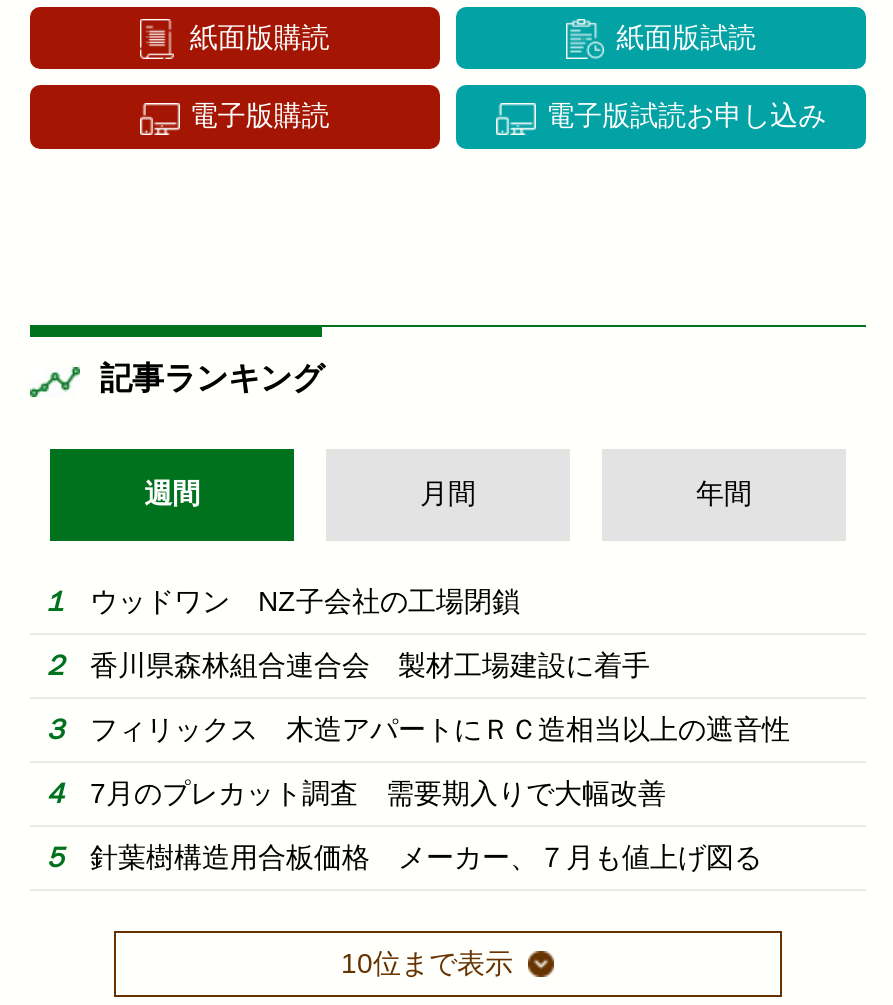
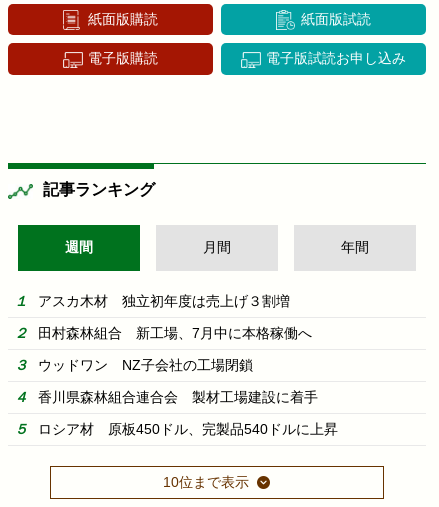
+ アスカ木材 独立初年度は売上げ３割増
+ 田村森林組合 新工場、7月中に本格稼働へ

moved down: ウッドワン NZ子会社の工場閉鎖 | 香川県森林組合連合会 製材工場建設に着手

- フィリックス 木造アパートにＲＣ造相当以上の遮音性
- 7月のプレカット調査 需要期入りで大幅改善
- 針葉樹構造用合板価格 メーカー、７月も値上げ図る
+ ロシア材 原板450ドル、完製品540ドルに上昇
